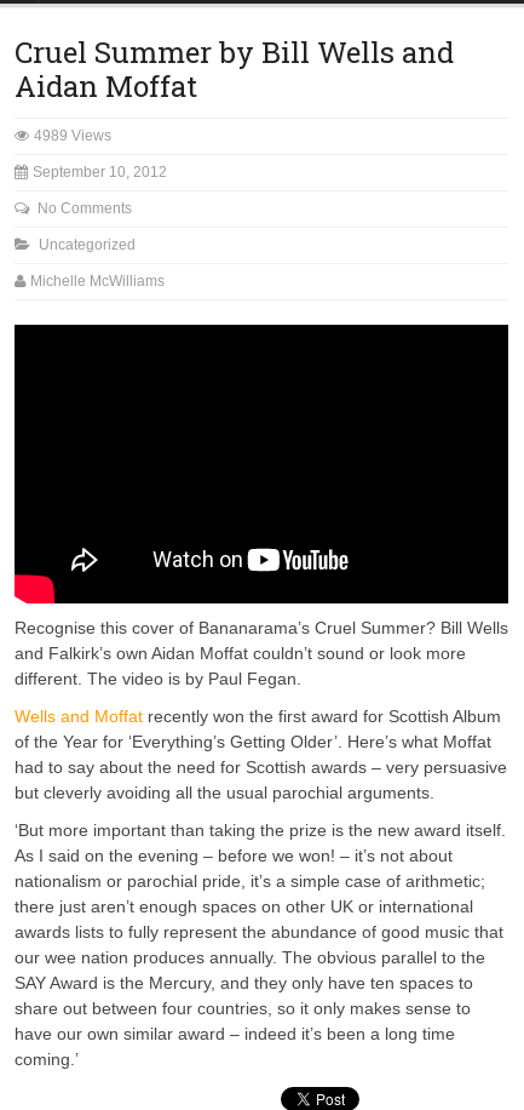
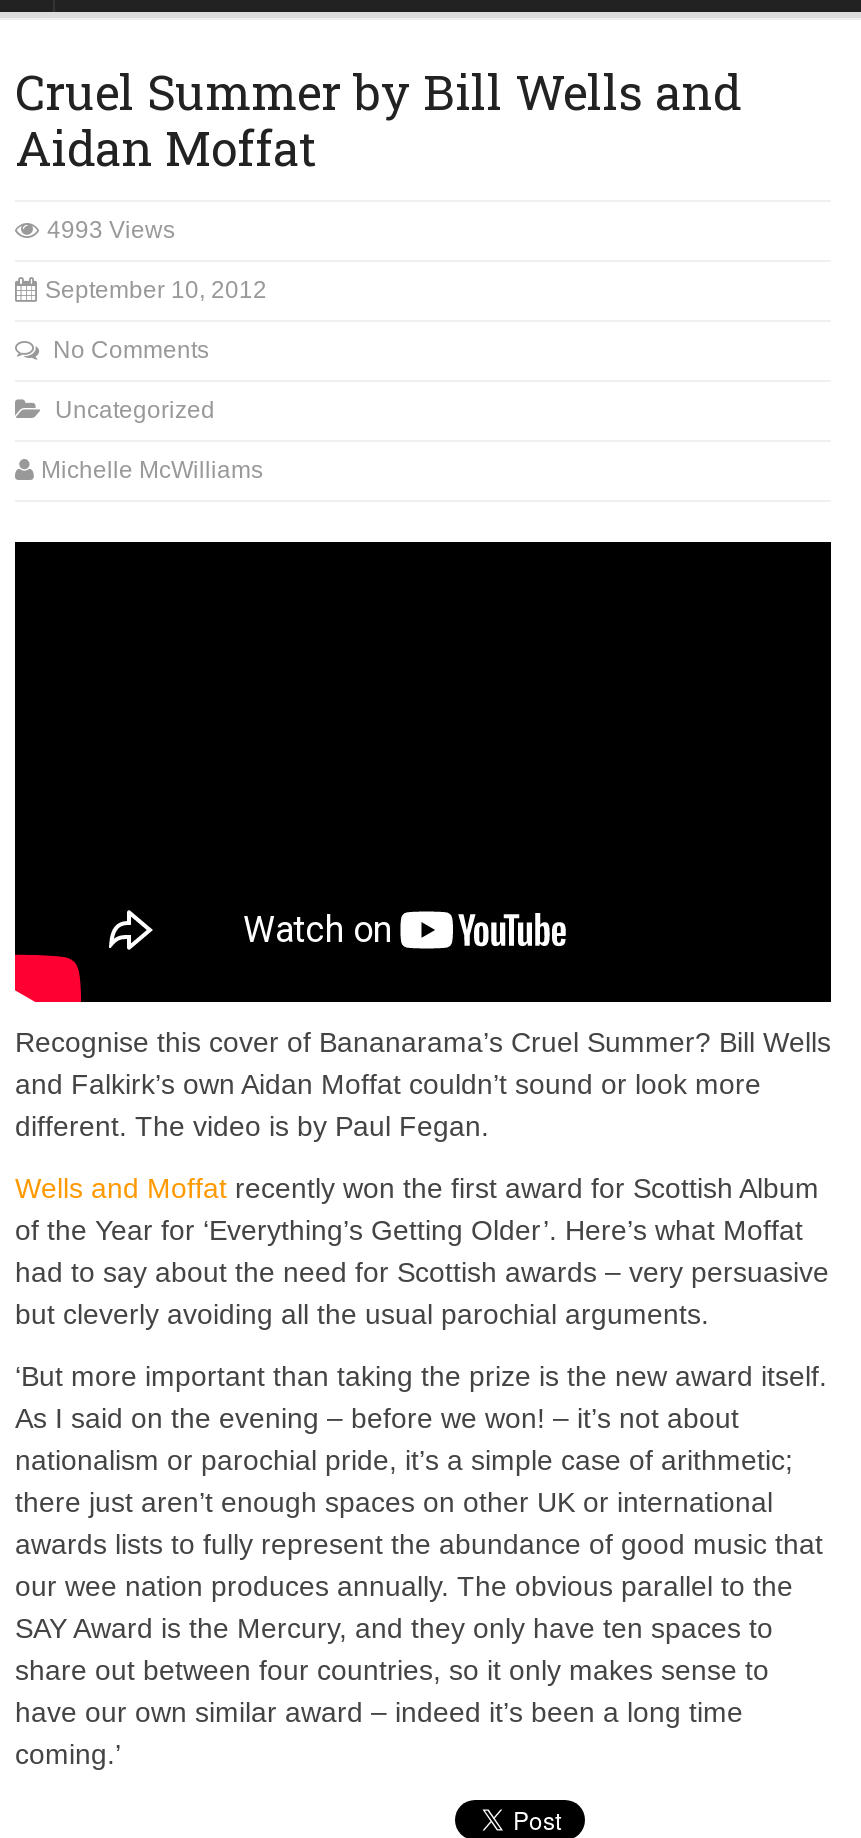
- 4989 Views
+ 4993 Views
